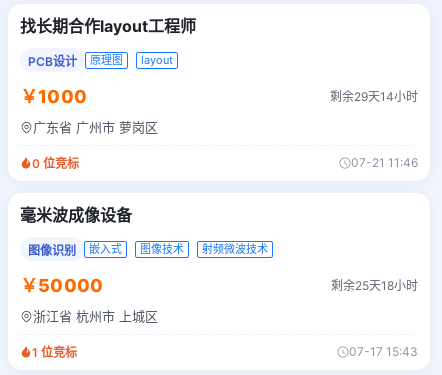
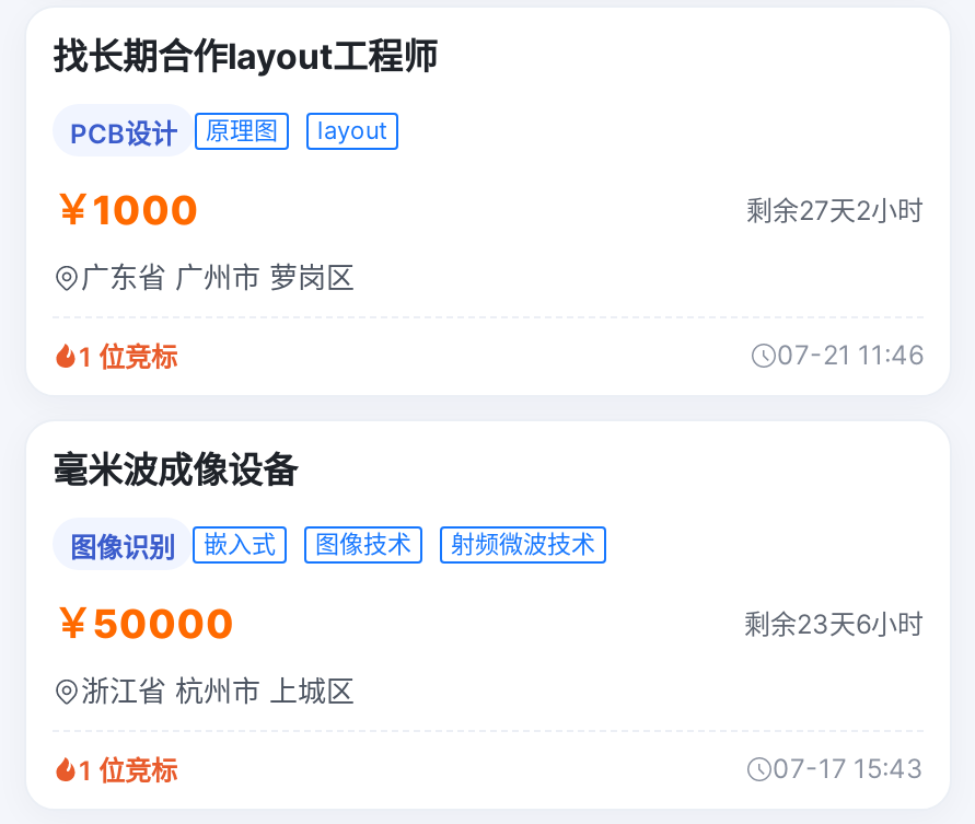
- 剩余29天14小时
+ 剩余27天2小时

- 0位竞标
+ 1位竞标

- 剩余25天18小时
+ 剩余23天6小时
